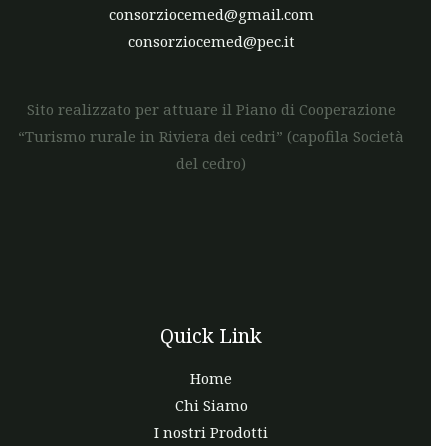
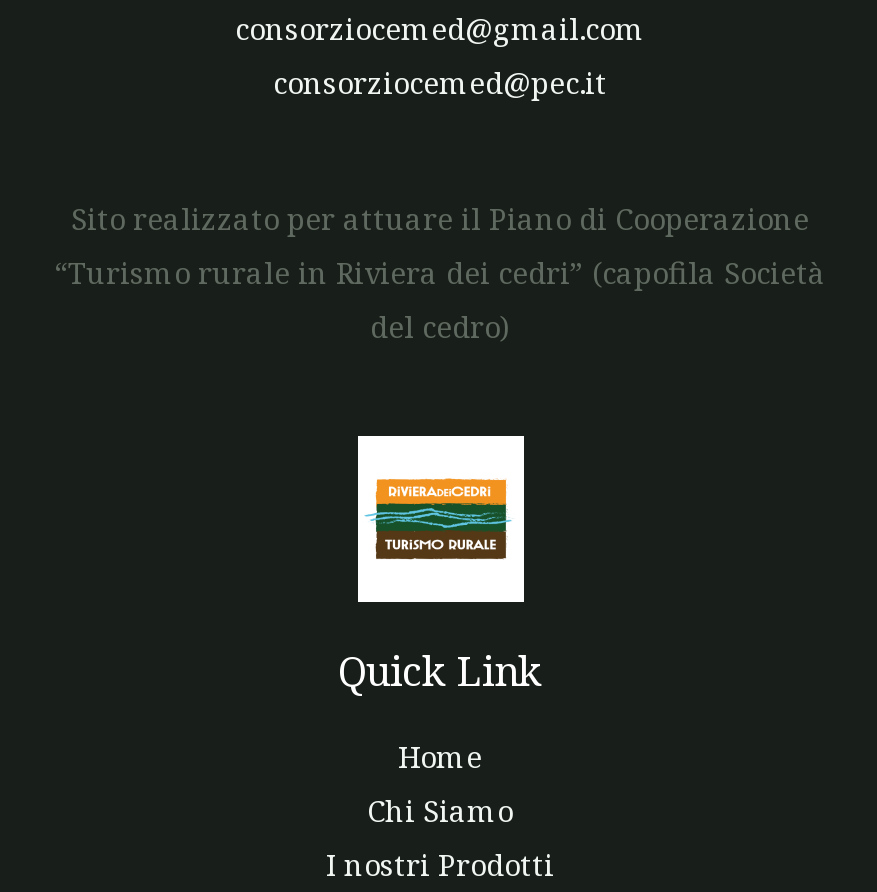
+ [image]
